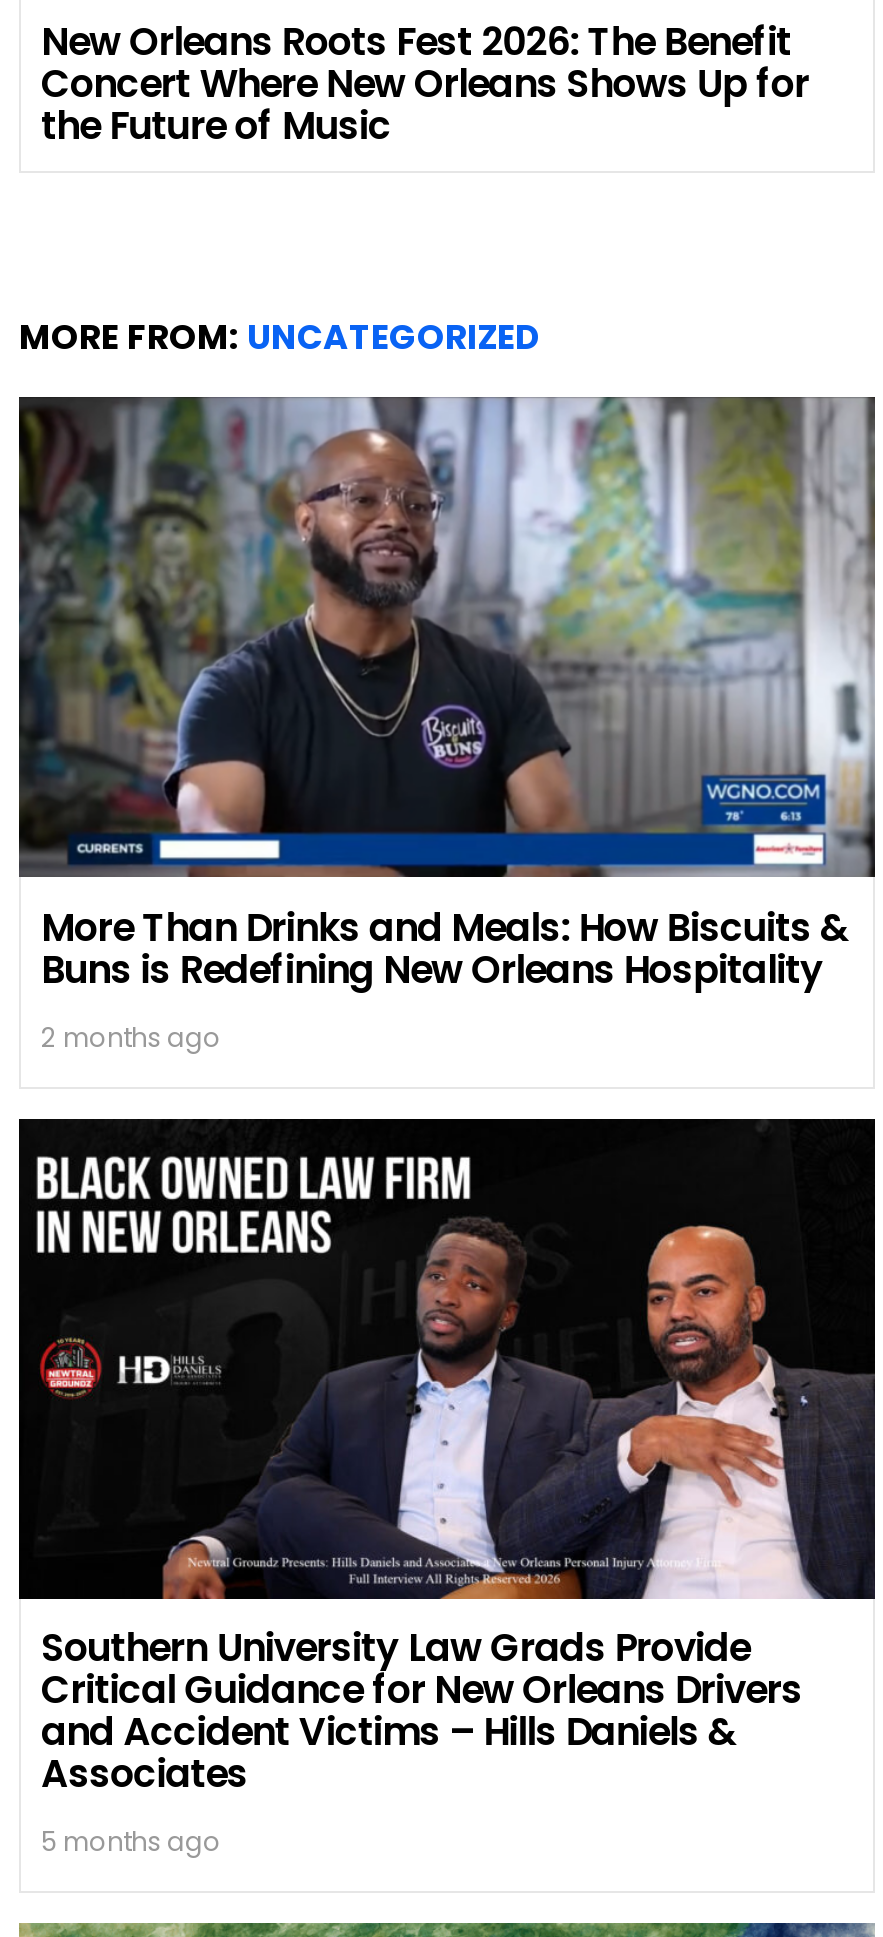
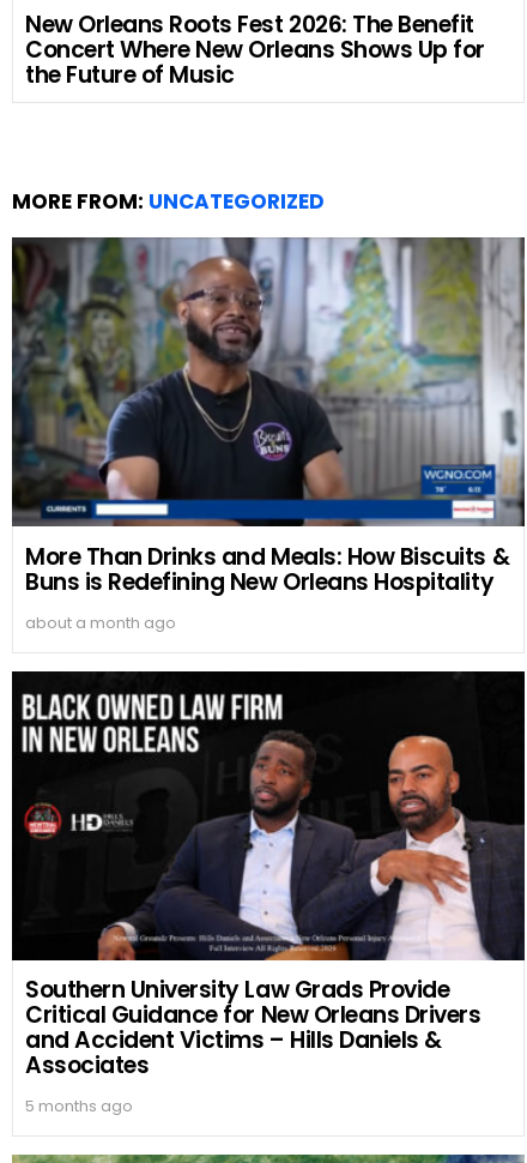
- 2 months ago
+ about a month ago
